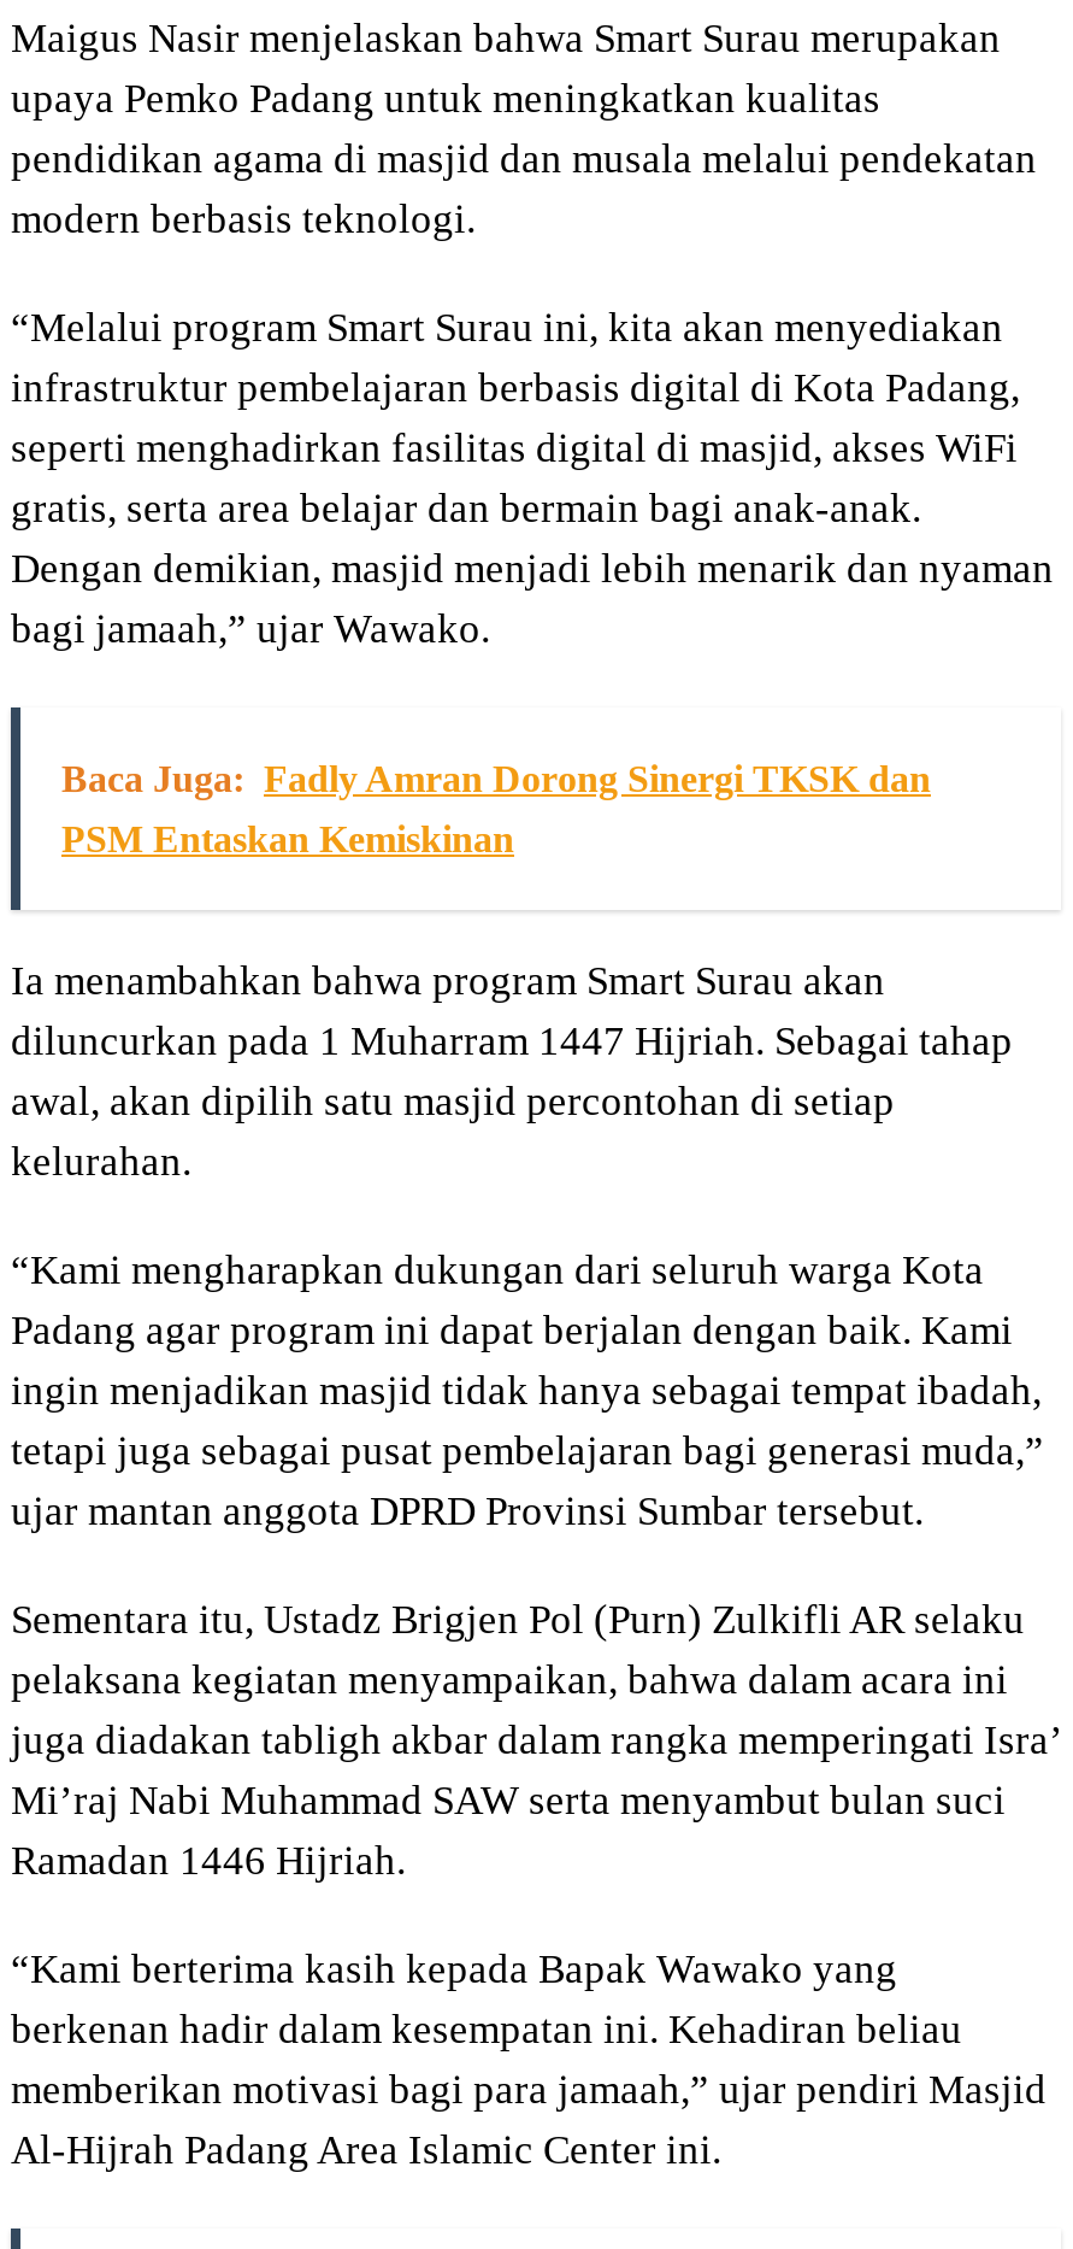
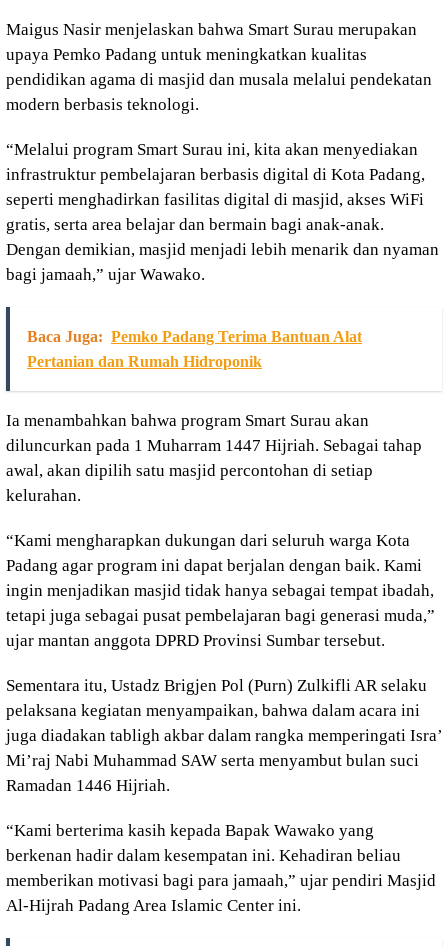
- Baca Juga: Fadly Amran Dorong Sinergi TKSK dan
+ Baca Juga: Pemko Padang Terima Bantuan Alat

- PSM Entaskan Kemiskinan
+ Pertanian dan Rumah Hidroponik
